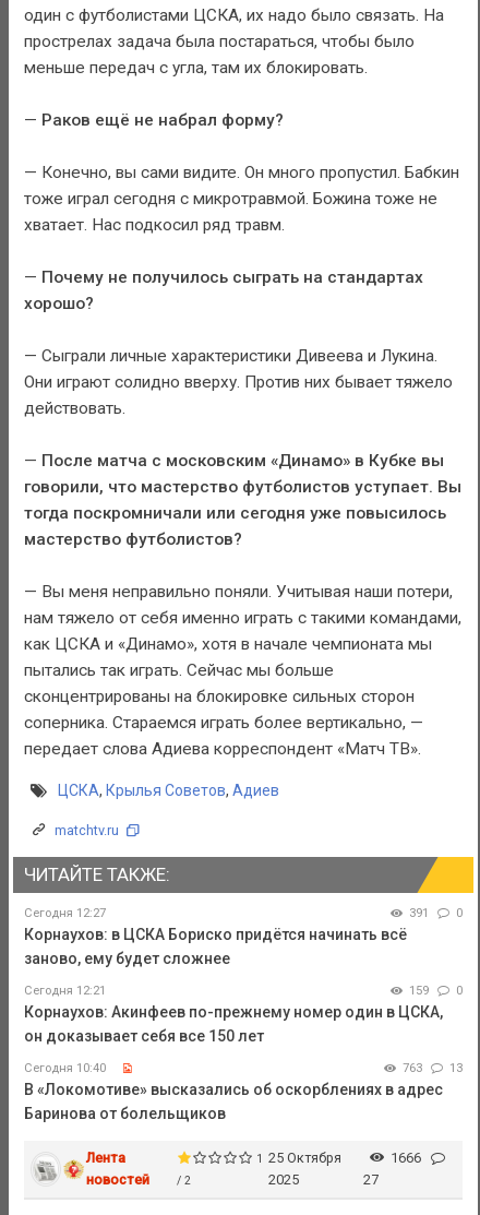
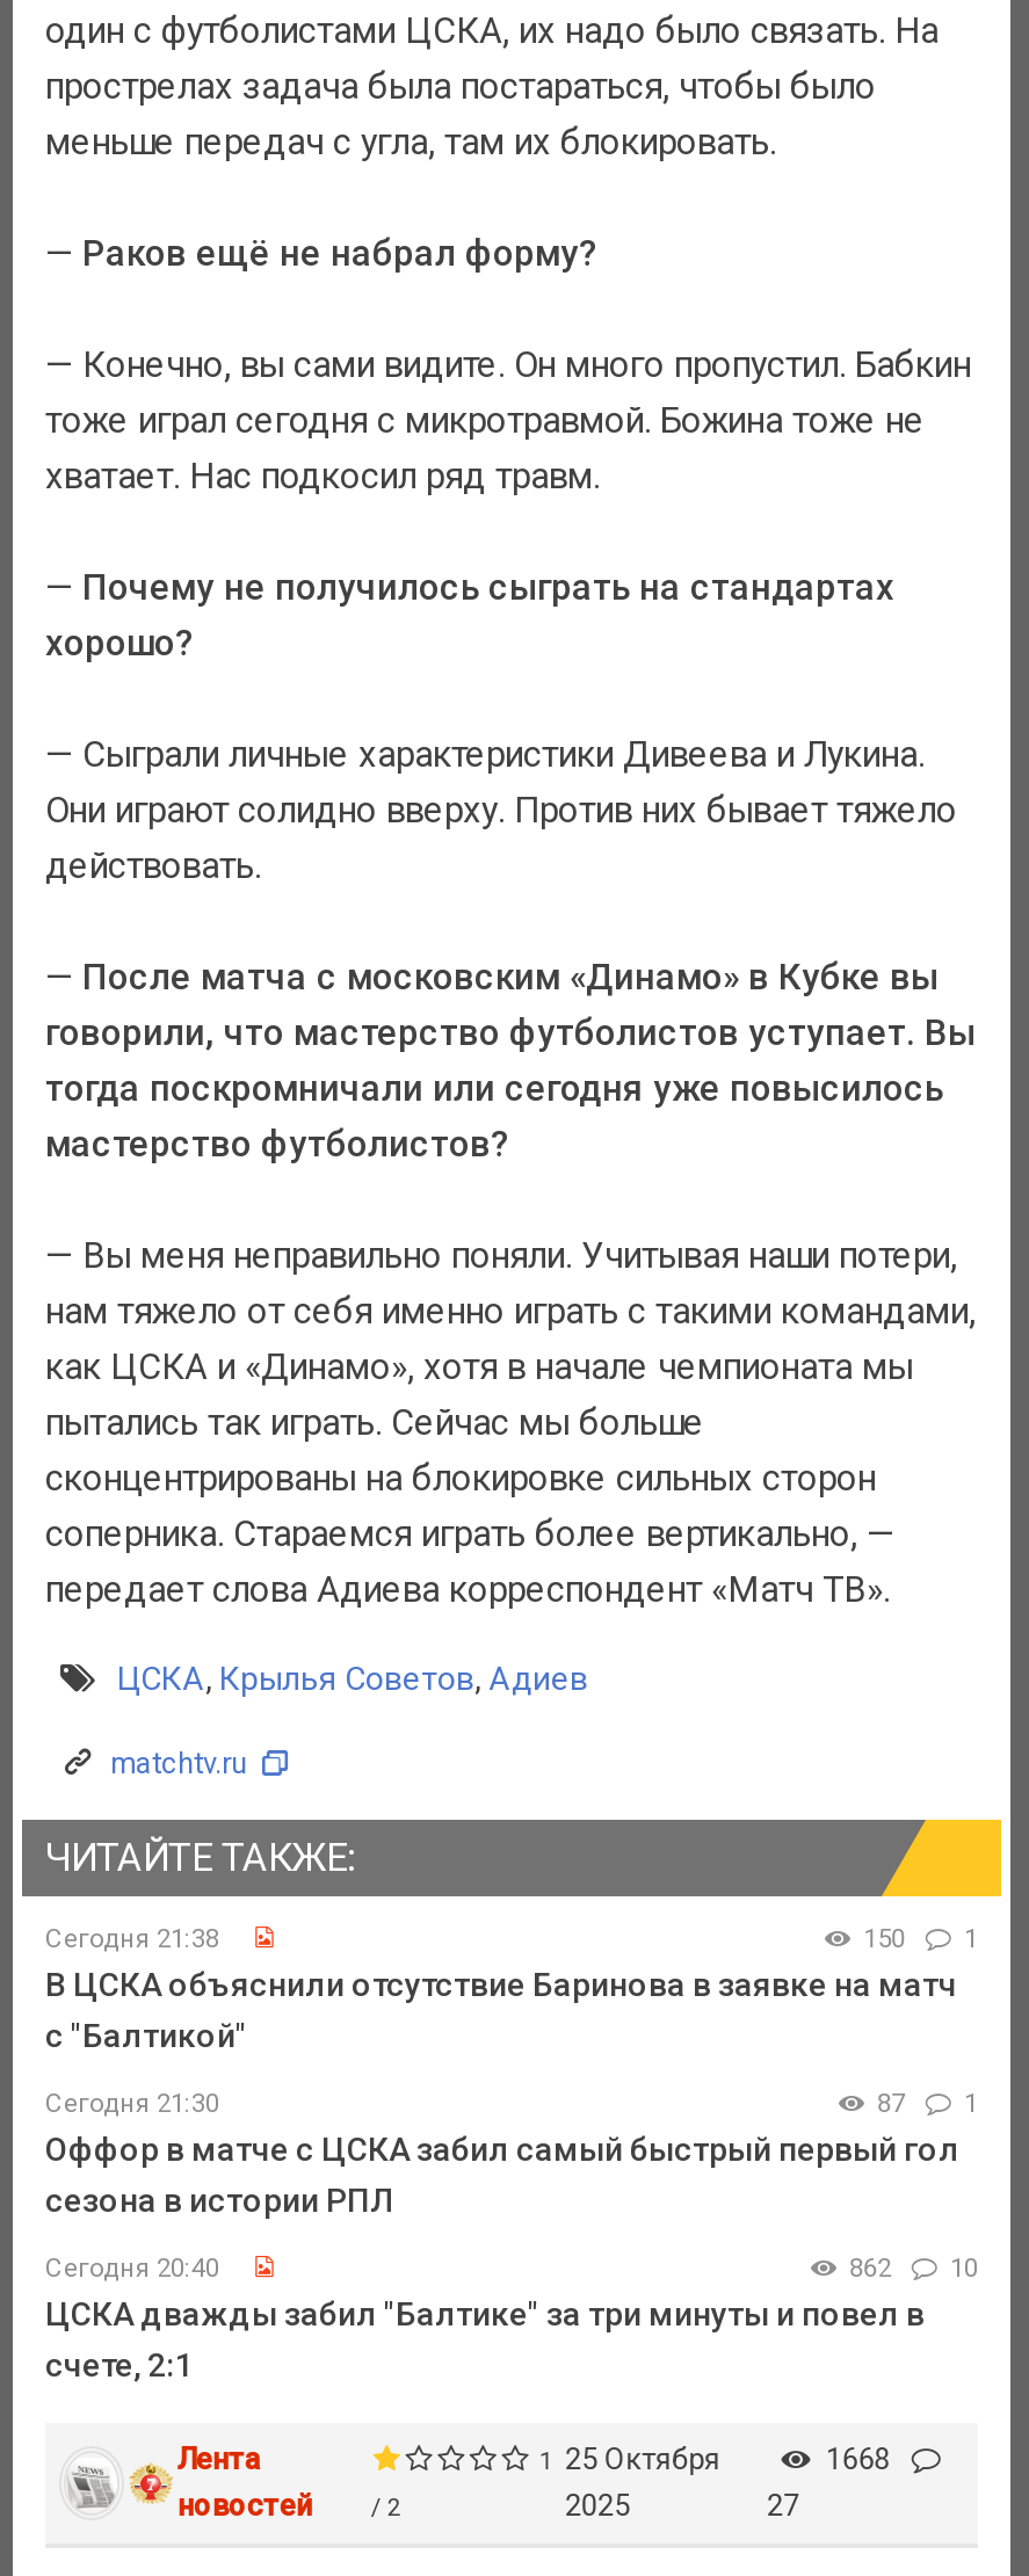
- Сегодня 12:27
- 391
- 0
- Корнаухов: в ЦСКА Бориско придётся начинать всё
- заново, ему будет сложнее
+ Сегодня 21:38
+ 150
+ 1
+ В ЦСКА объяснили отсутствие Баринова в заявке на матч
+ с "Балтикой"

- Сегодня 12:21
- 159
- 0
- Корнаухов: Акинфеев по-прежнему номер один в ЦСКА,
- он доказывает себя все 150 лет
+ Сегодня 21:30
+ 87
+ 1
+ Оффор в матче с ЦСКА забил самый быстрый первый гол
+ сезона в истории РПЛ

- Сегодня 10:40
- 763
- 13
- В «Локомотиве» высказались об оскорблениях в адрес
- Баринова от болельщиков
+ Сегодня 20:40
+ 862
+ 10
+ ЦСКА дважды забил "Балтике" за три минуты и повел в
+ счете, 2:1

- 1666
+ 1668
